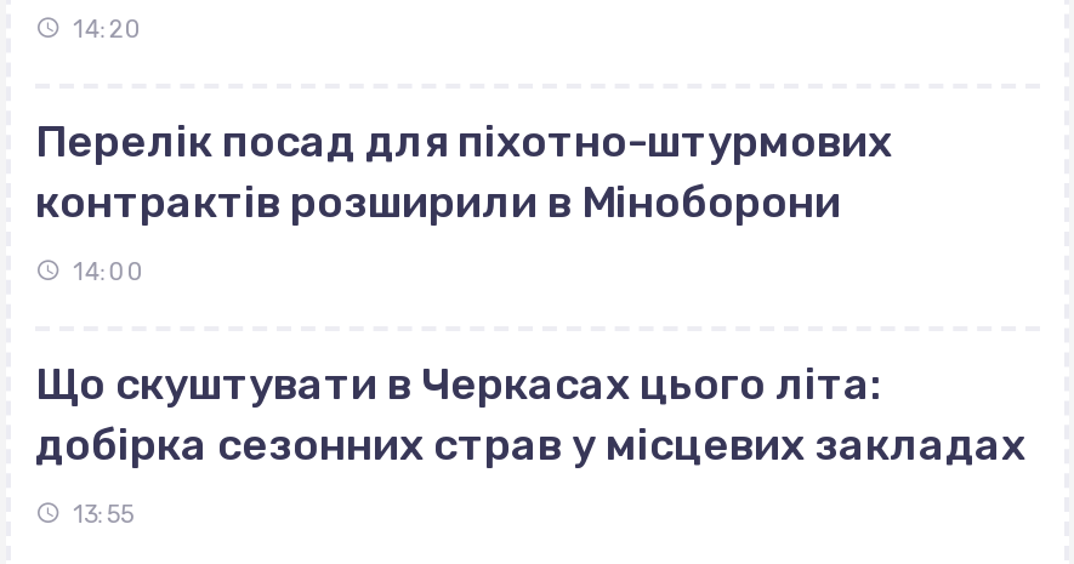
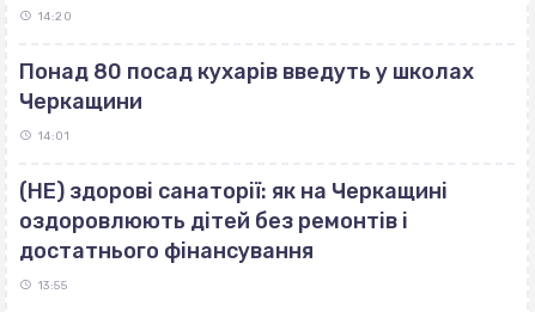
- Перелік посад для піхотно-штурмових
- контрактів розширили в Міноборони
+ Понад 80 посад кухарів введуть у школах
+ Черкащини

- 14:00
+ 14:01

- Що скуштувати в Черкасах цього літа:
- добірка сезонних страв у місцевих закладах
+ (НЕ) здорові санаторії: як на Черкащині
+ оздоровлюють дітей без ремонтів і
+ достатнього фінансування
